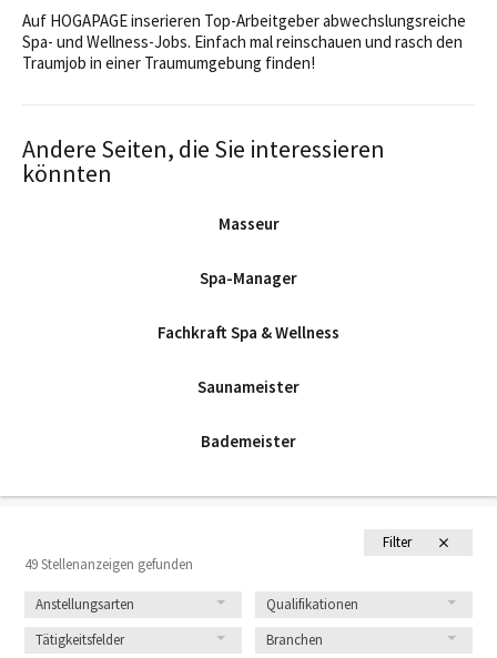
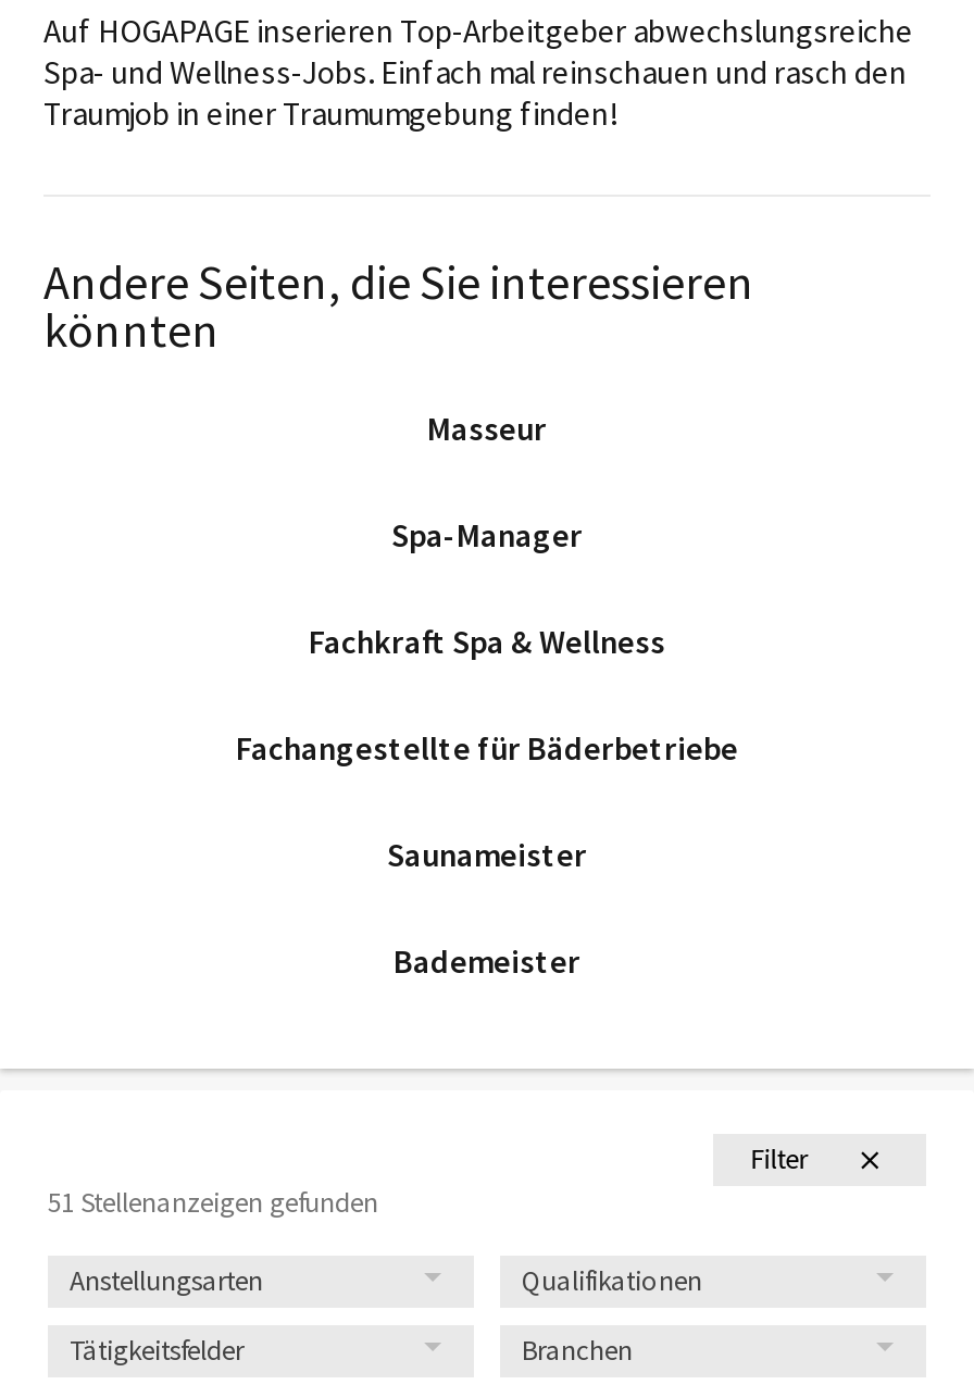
+ Fachangestellte für Bäderbetriebe

- 49 Stellenanzeigen gefunden
+ 51 Stellenanzeigen gefunden
